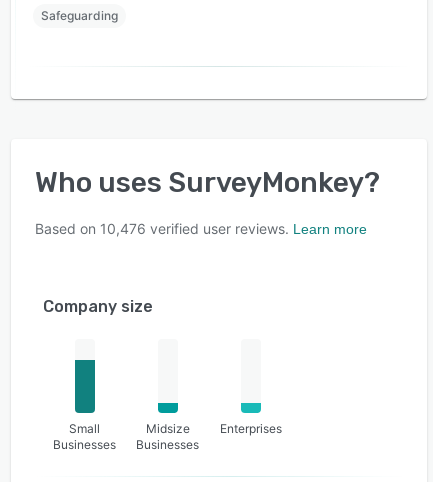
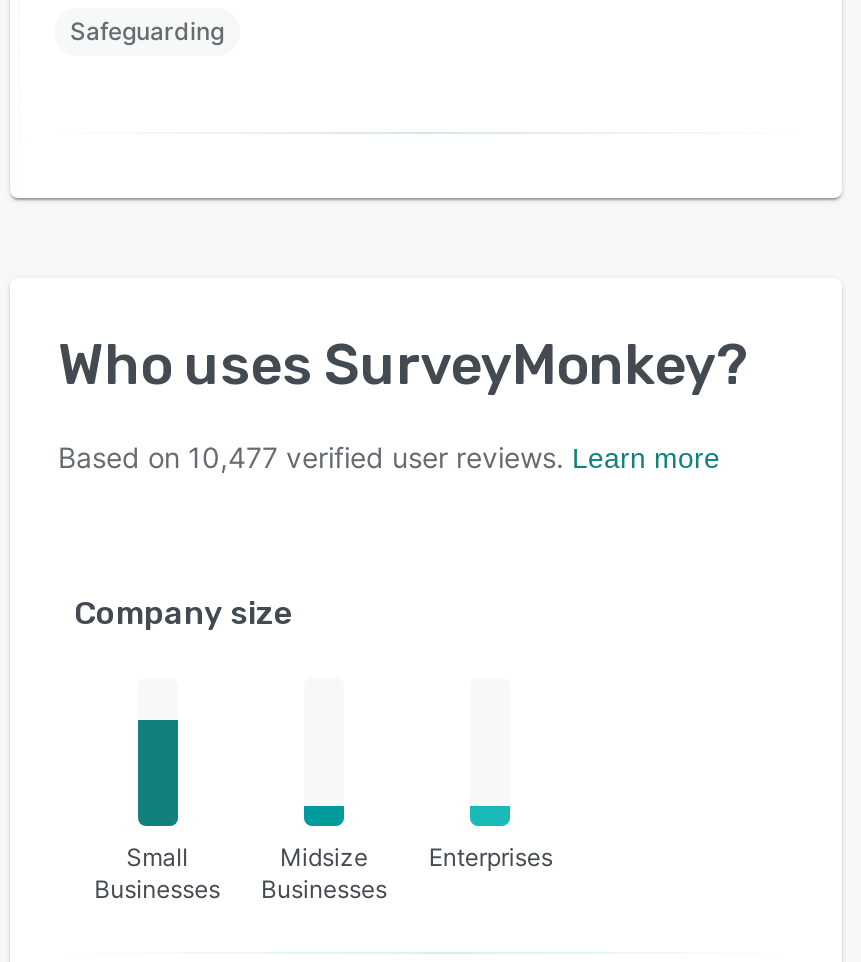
- Based on 10,476 verified user reviews. Learn more
+ Based on 10,477 verified user reviews. Learn more
